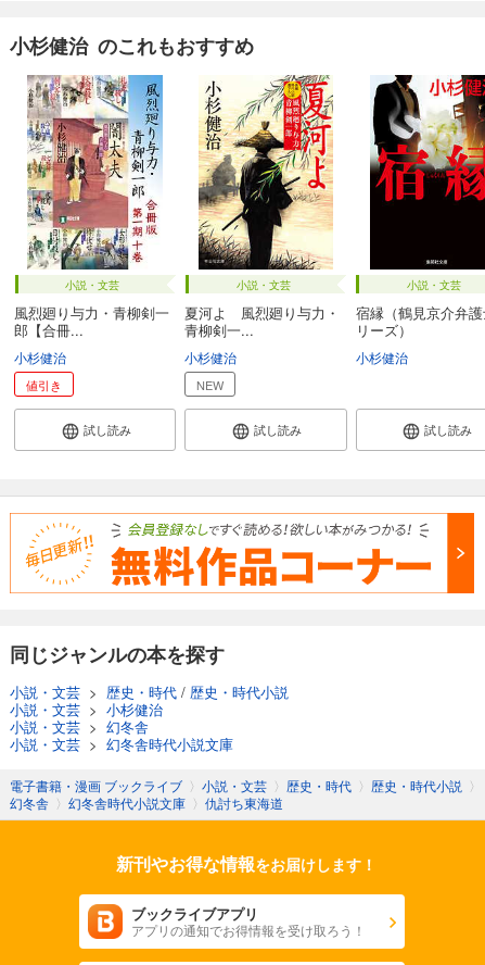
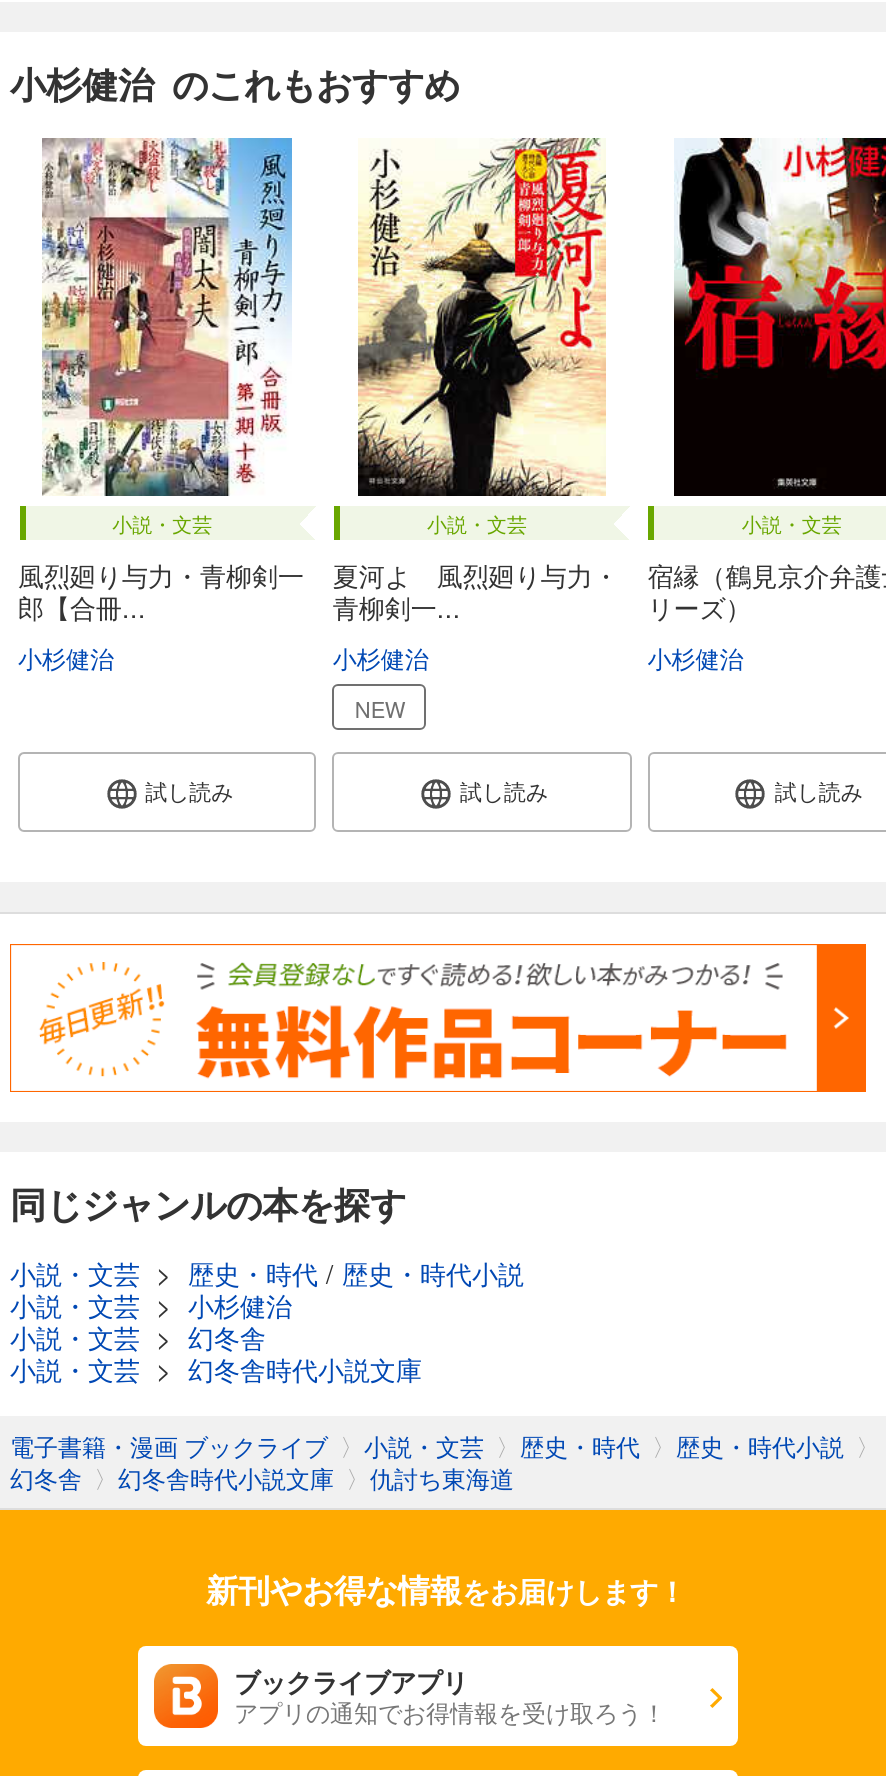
- 値引き
